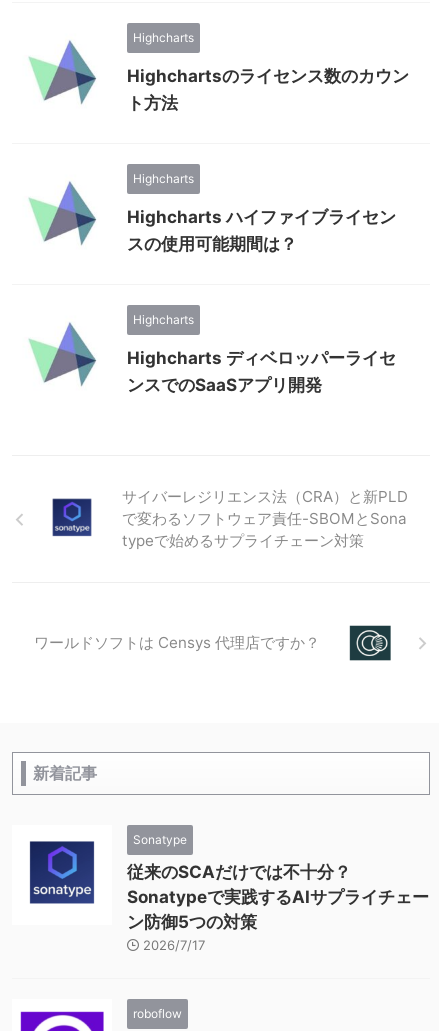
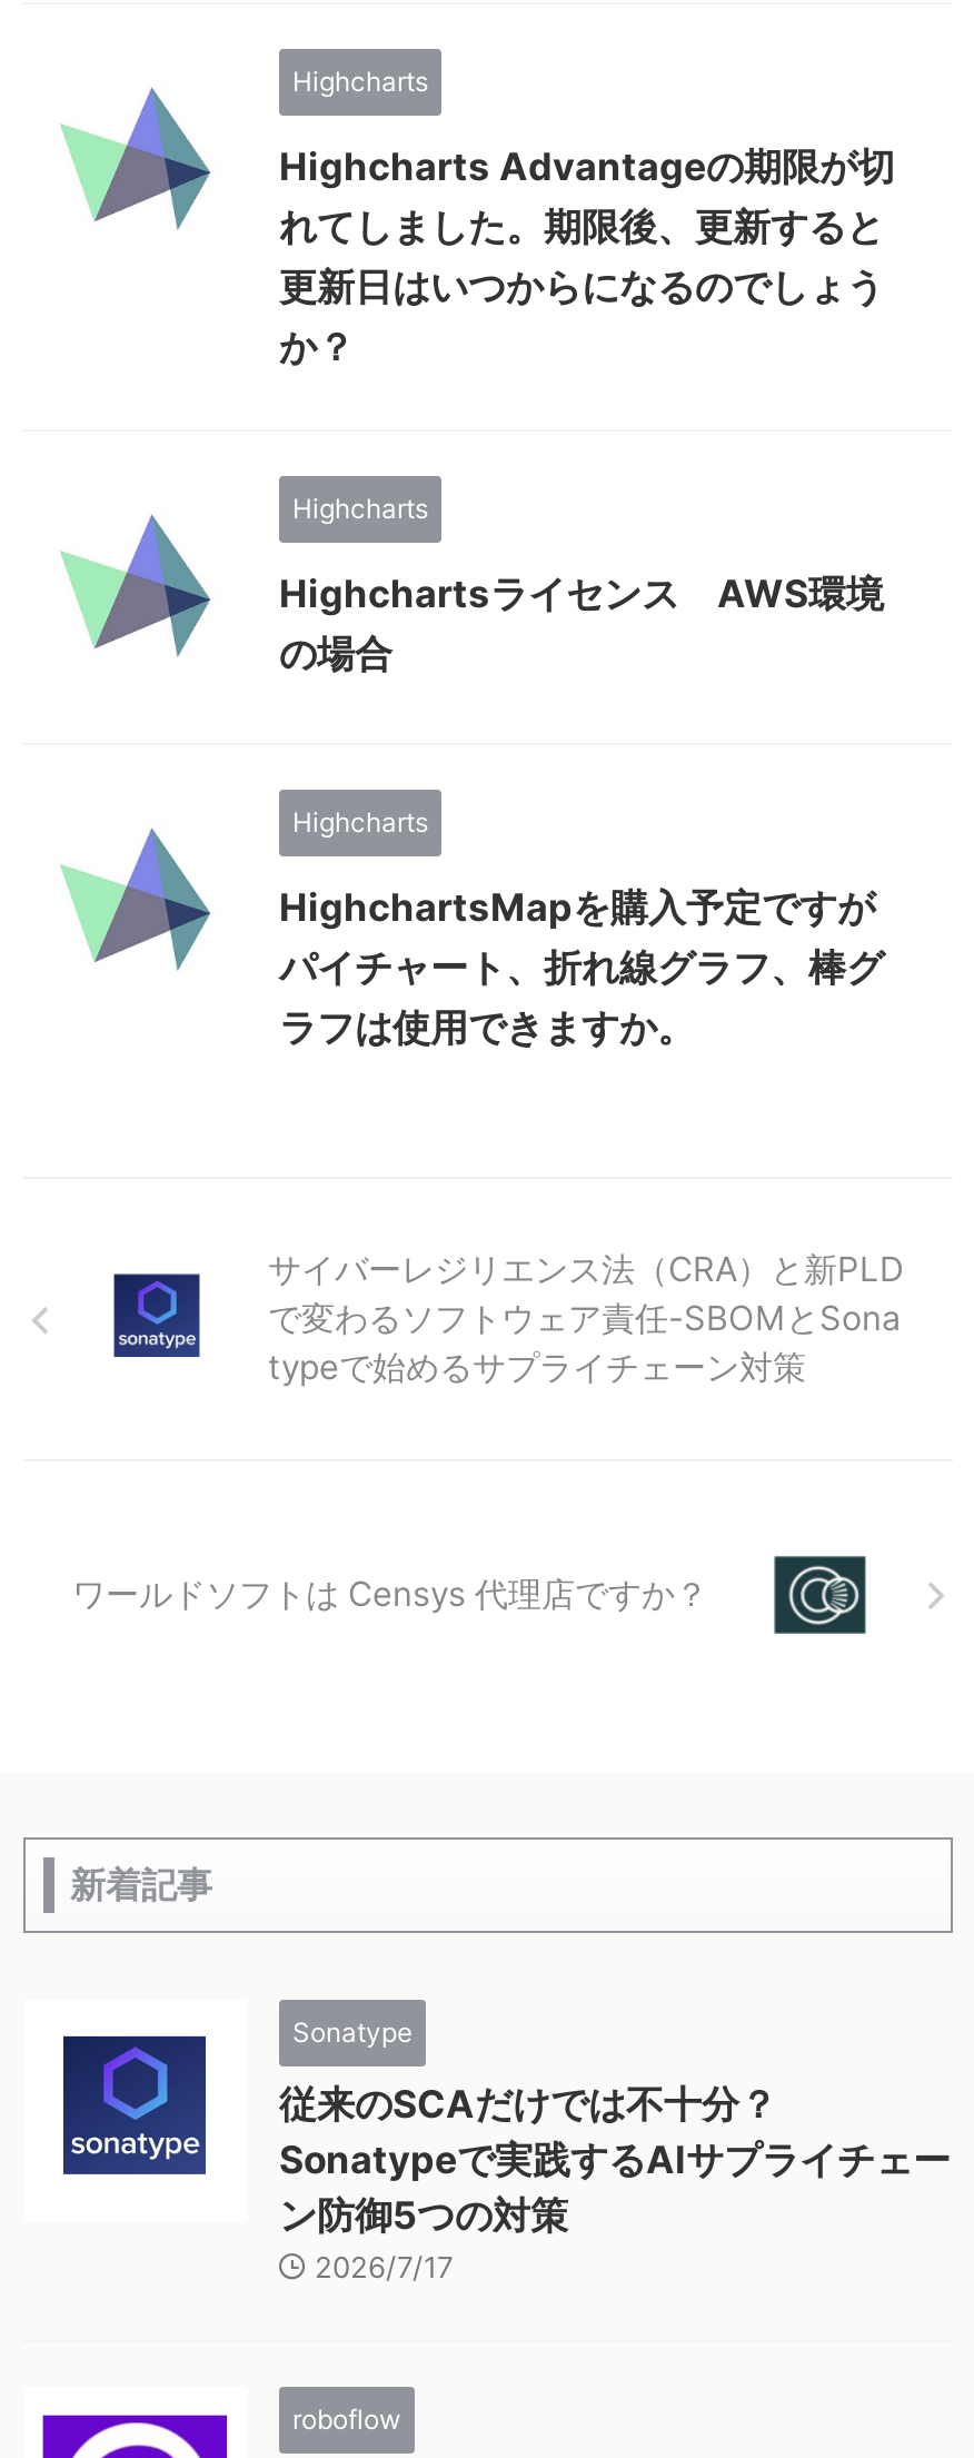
- Highchartsのライセンス数のカウン
- ト方法
+ Highcharts Advantageの期限が切
+ れてしました。期限後、更新すると
+ 更新日はいつからになるのでしょう
+ か？

- Highcharts ハイファイブライセン
- スの使用可能期間は？
+ Highchartsライセンス AWS環境
+ の場合

- Highcharts ディベロッパーライセ
- ンスでのSaaSアプリ開発
+ HighchartsMapを購入予定ですが
+ パイチャート、折れ線グラフ、棒グ
+ ラフは使用できますか。
